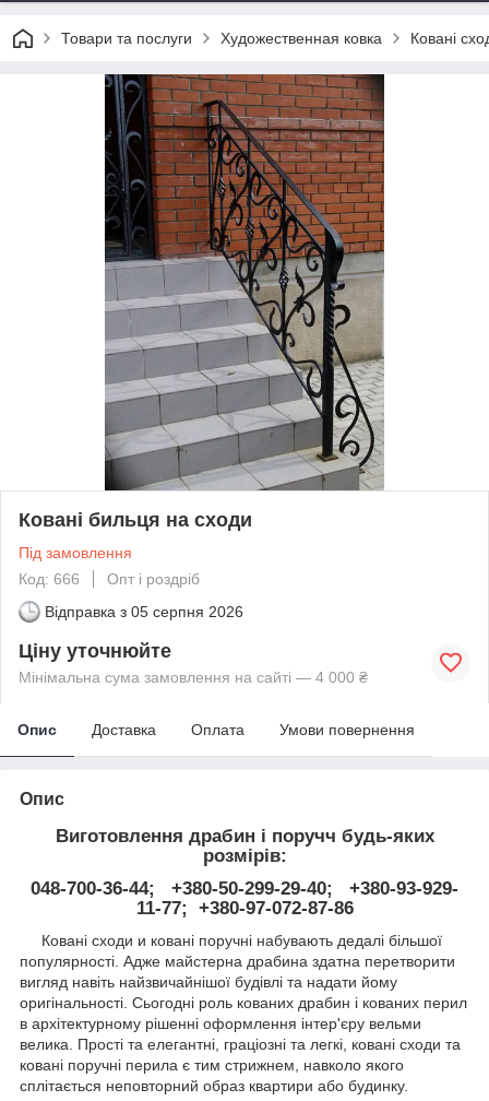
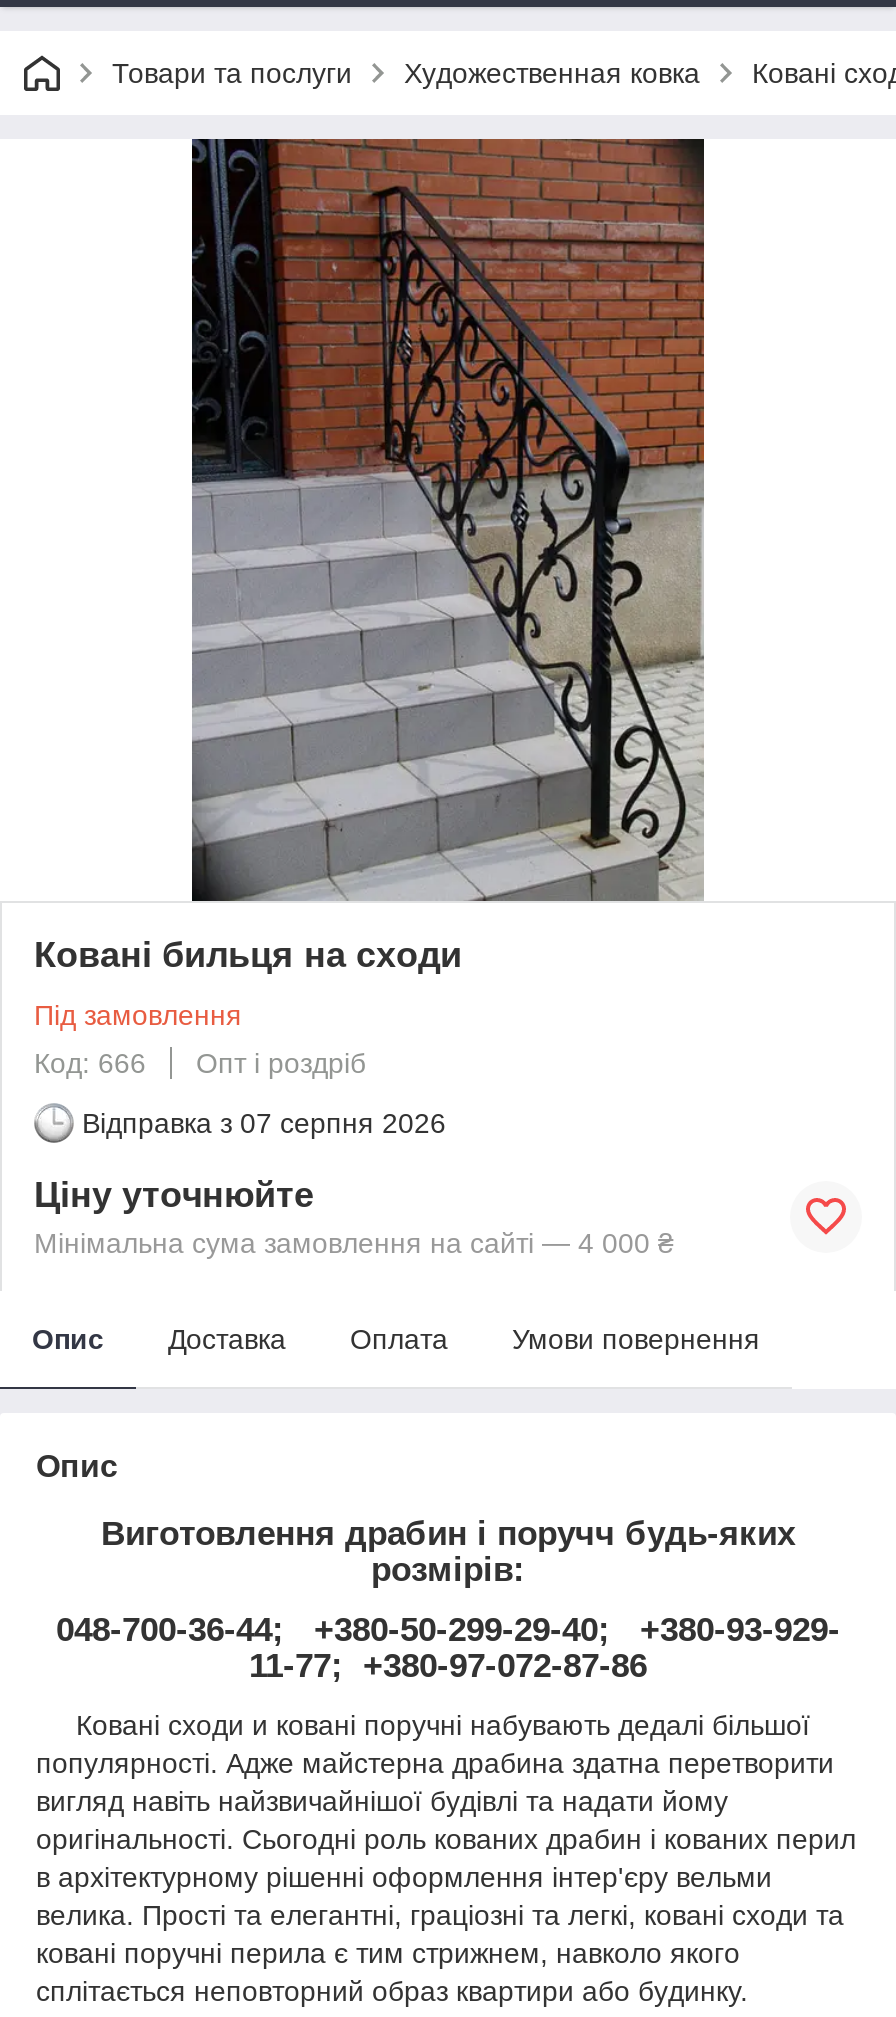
- Відправка з 05 серпня 2026
+ Відправка з 07 серпня 2026
